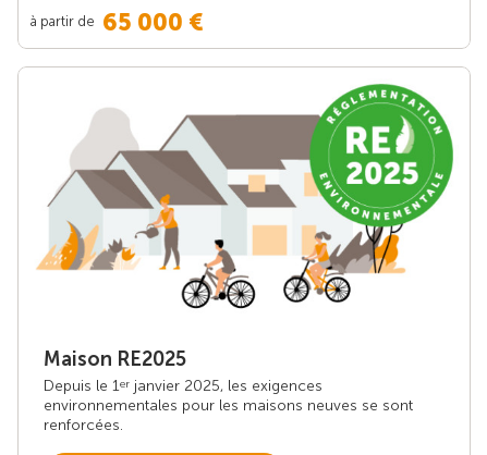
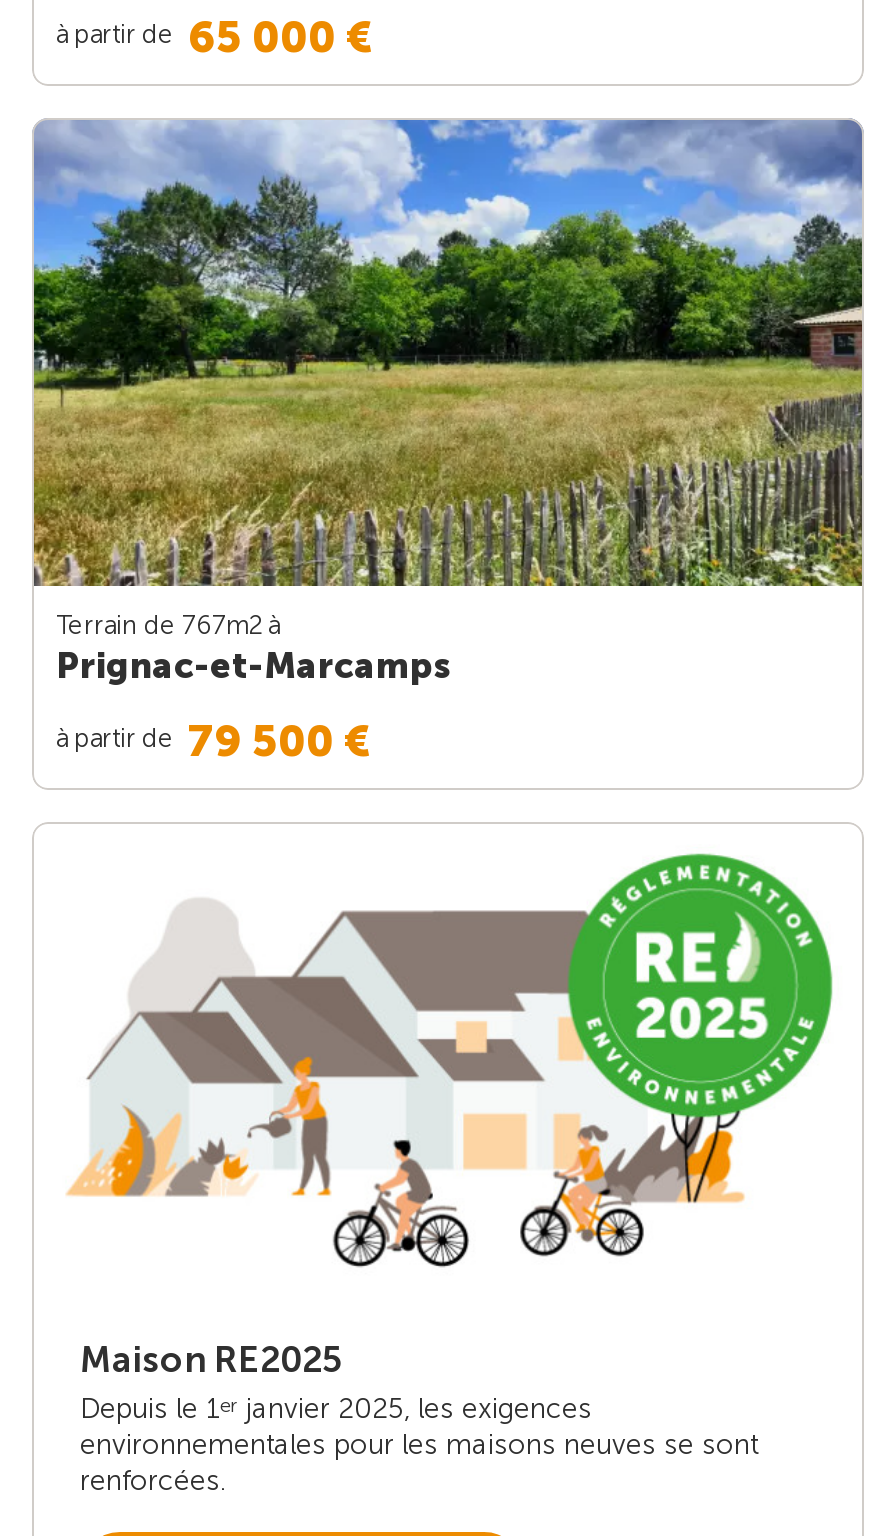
+ [image]
+ Terrain de 767m2 à
+ Prignac-et-Marcamps
+ à partir de 79 500 €
